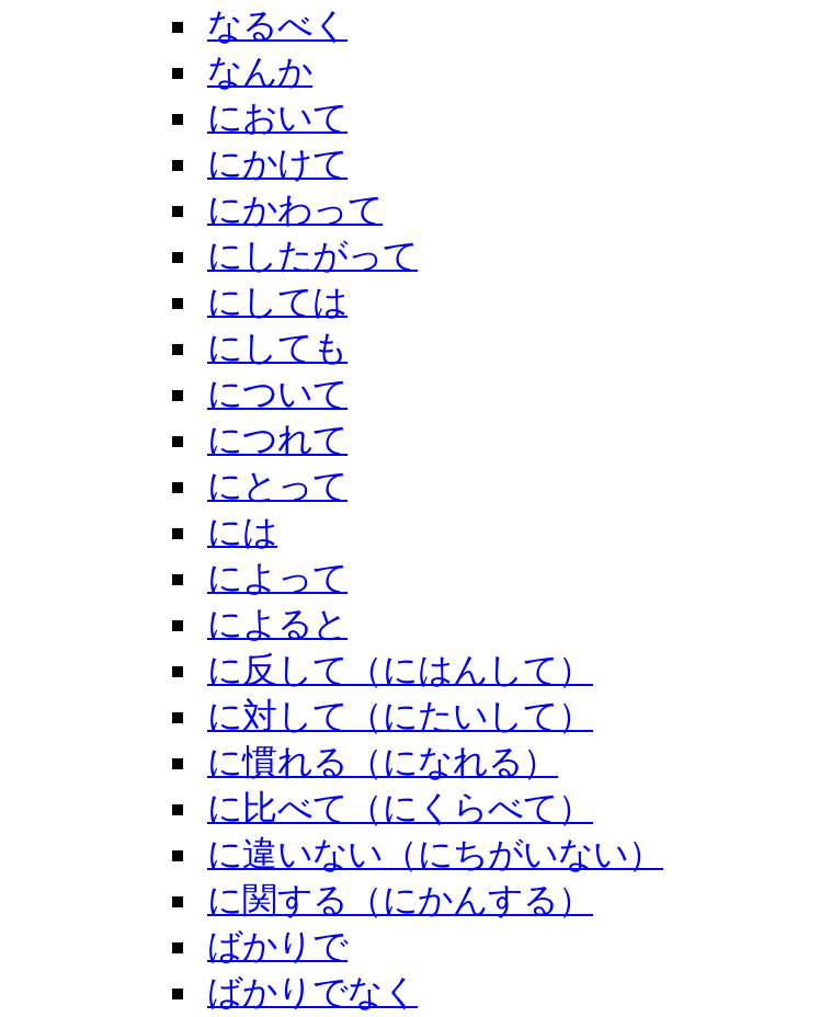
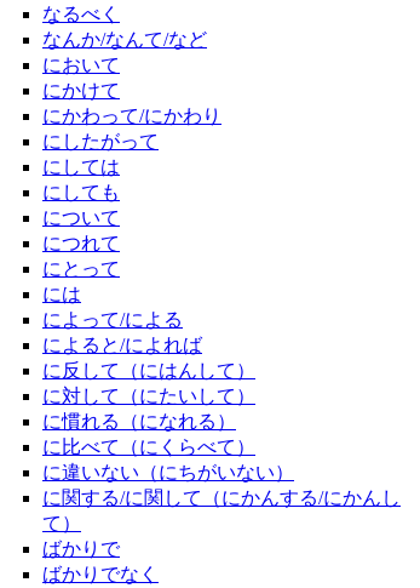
- なんか
+ なんか/なんて/など

- にかわって
+ にかわって/にかわり

- によって
- によると
+ によって/による
+ によると/によれば

- に関する（にかんする）
+ に関する/に関して（にかんする/にかんし
+ て）
